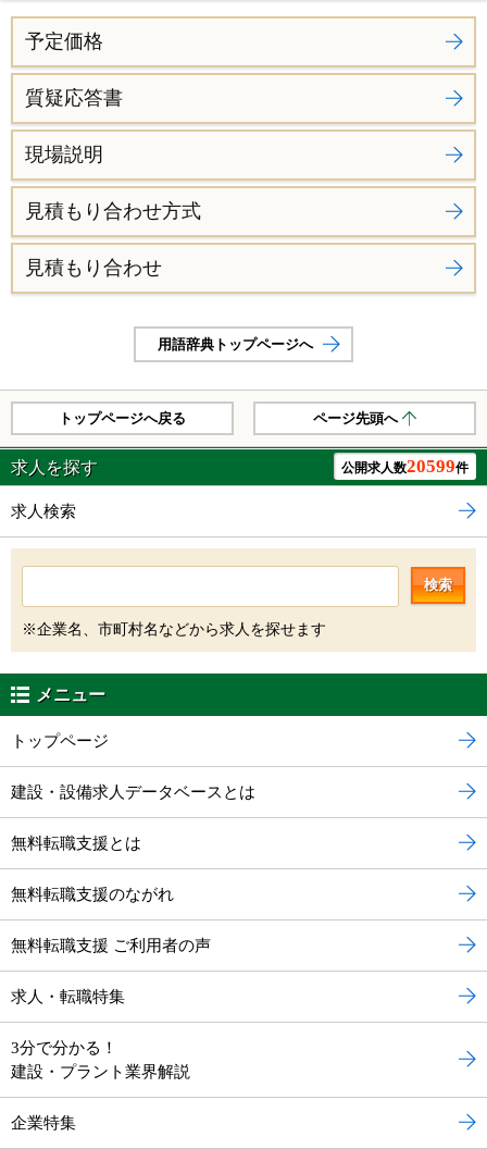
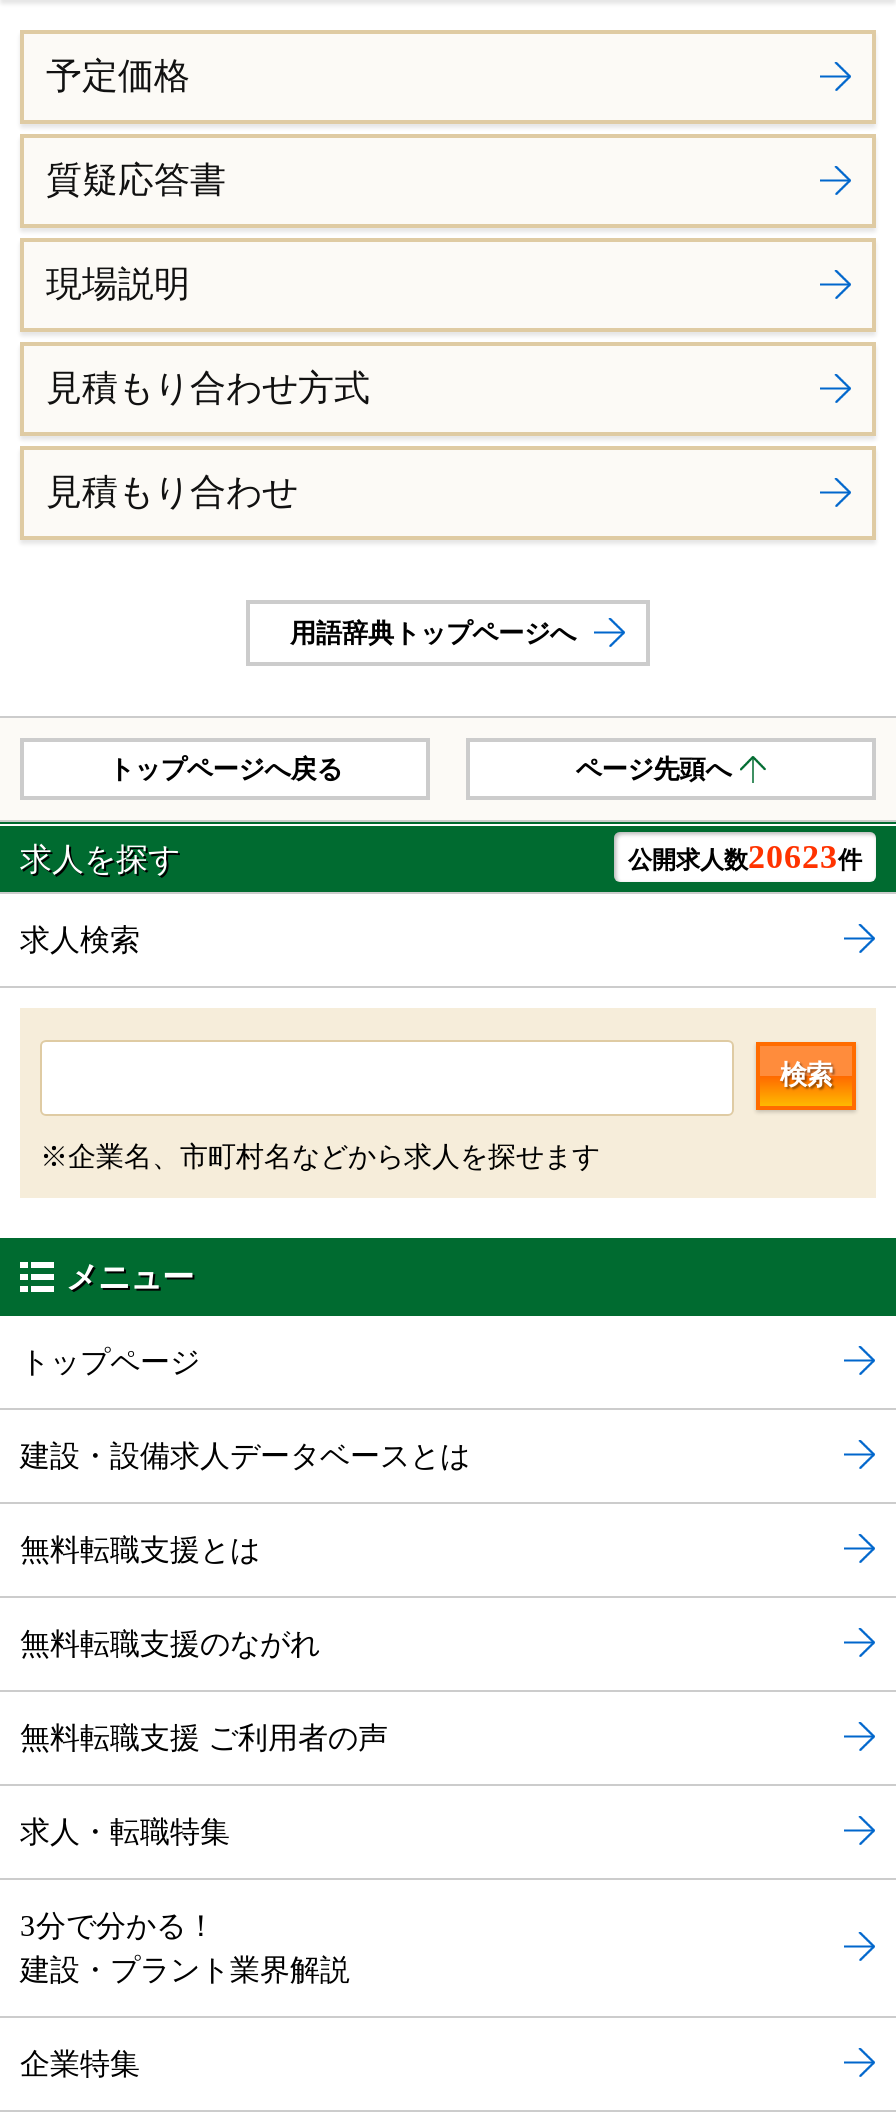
- 公開求人数20599件
+ 公開求人数20623件
